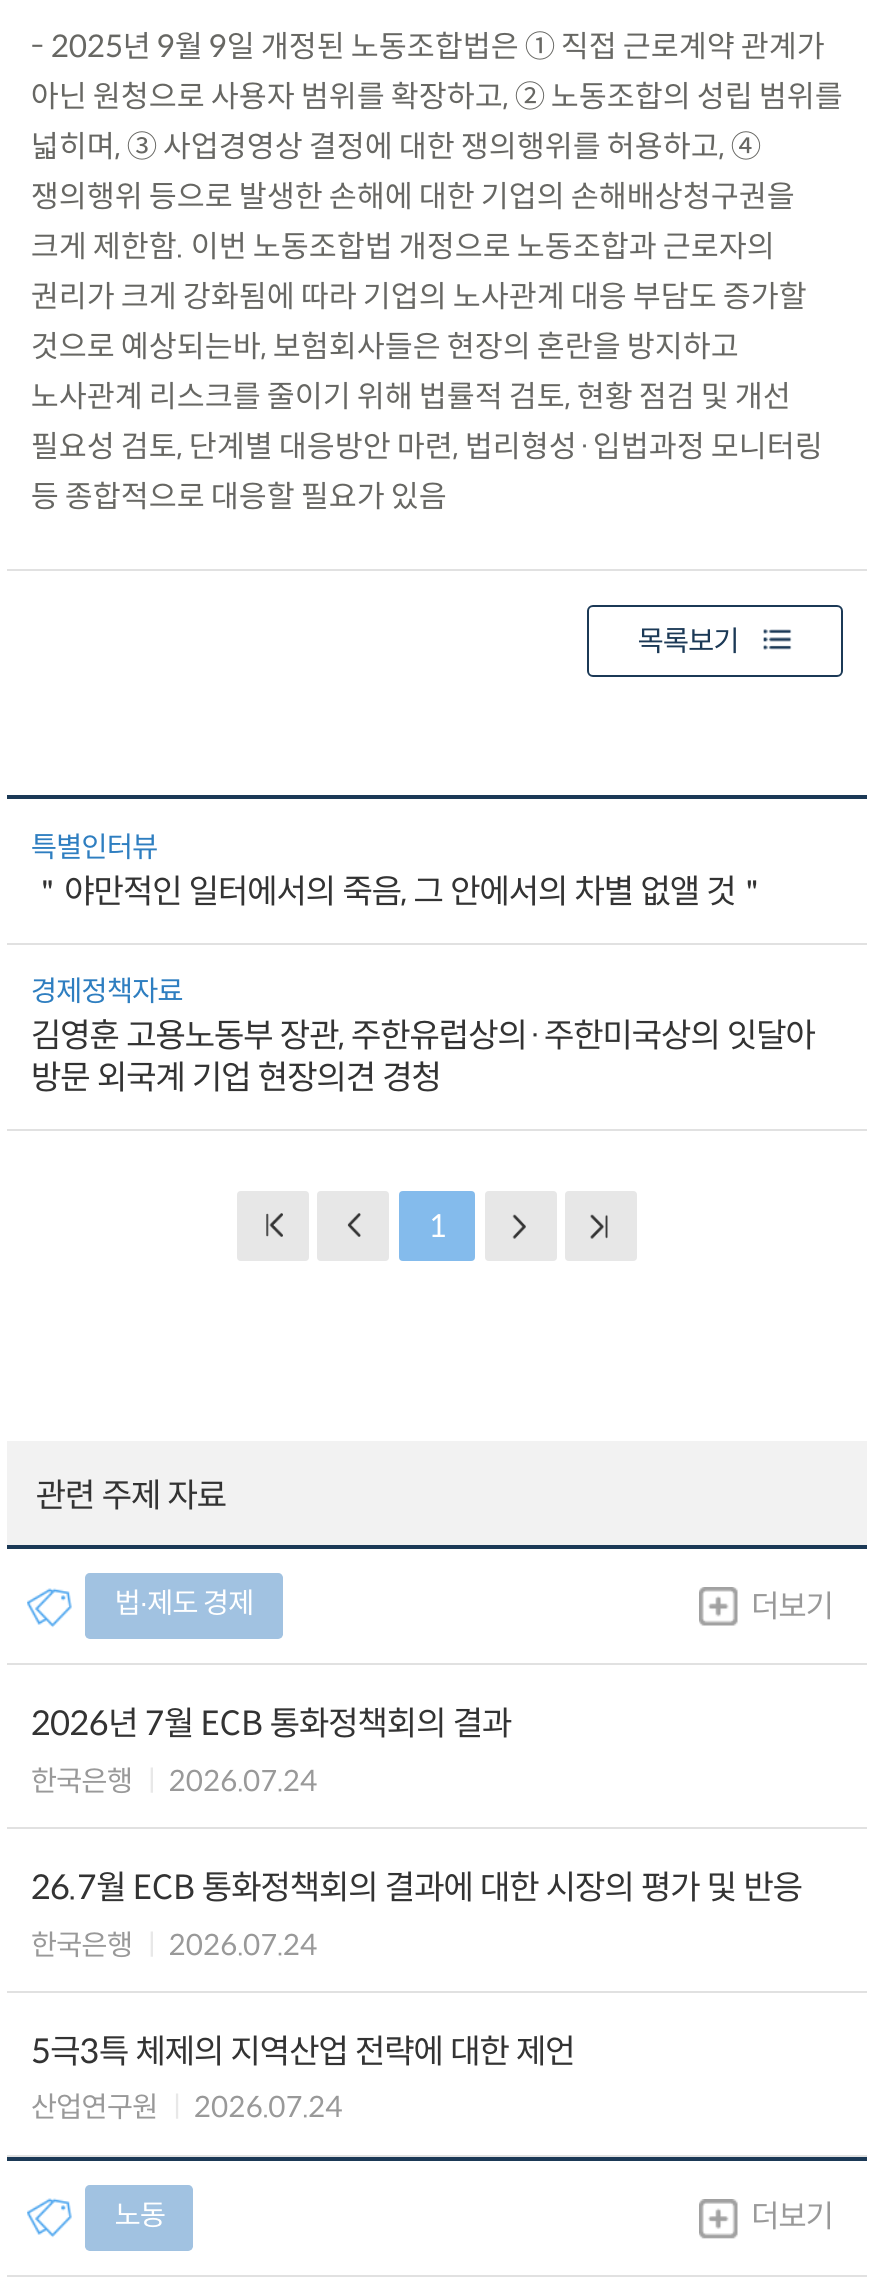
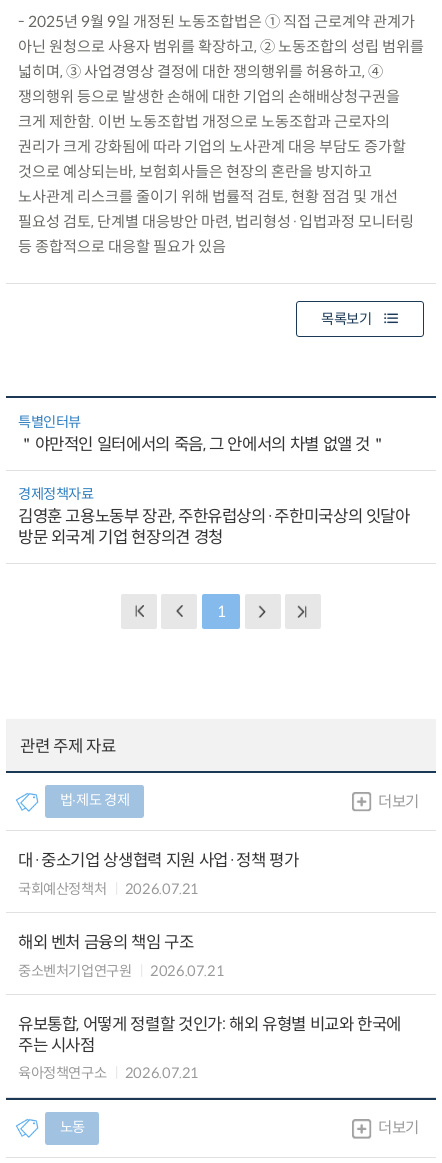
- 2026년 7월 ECB 통화정책회의 결과
- 한국은행
- 2026.07.24
+ 대·중소기업 상생협력 지원 사업·정책 평가
+ 국회예산정책처
+ 2026.07.21

- 26.7월 ECB 통화정책회의 결과에 대한 시장의 평가 및 반응
- 한국은행
- 2026.07.24
+ 해외 벤처 금융의 책임 구조
+ 중소벤처기업연구원
+ 2026.07.21

- 5극3특 체제의 지역산업 전략에 대한 제언
- 산업연구원
- 2026.07.24
+ 유보통합, 어떻게 정렬할 것인가: 해외 유형별 비교와 한국에
+ 주는 시사점
+ 육아정책연구소
+ 2026.07.21
